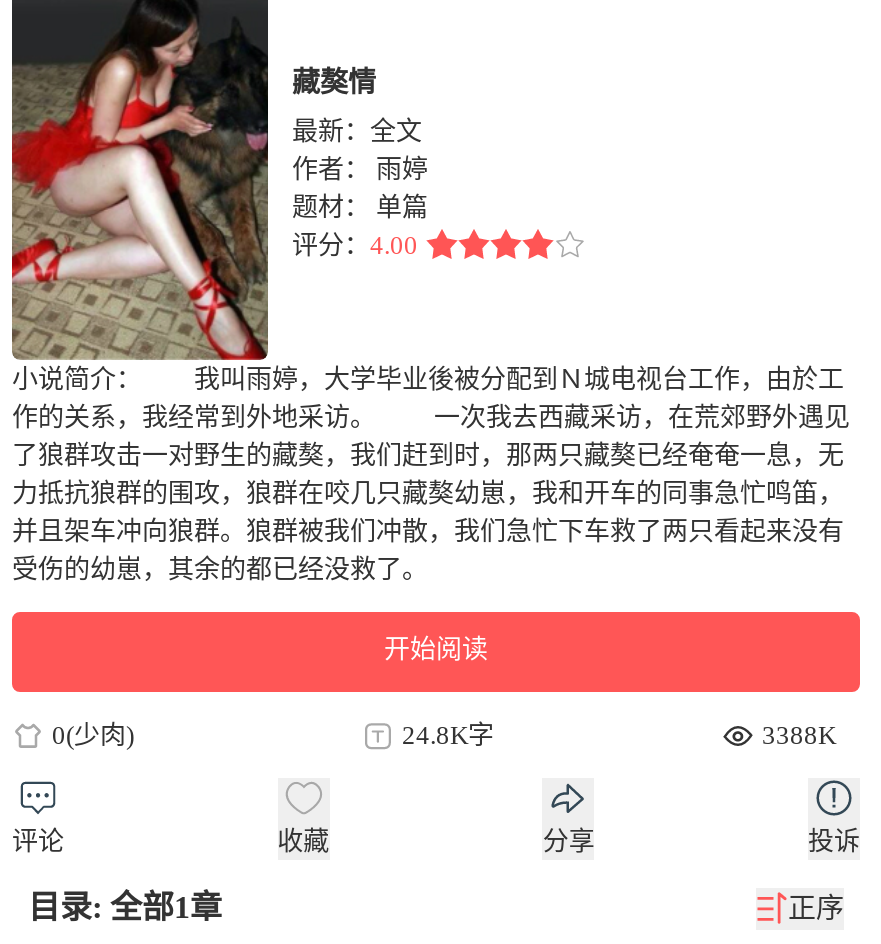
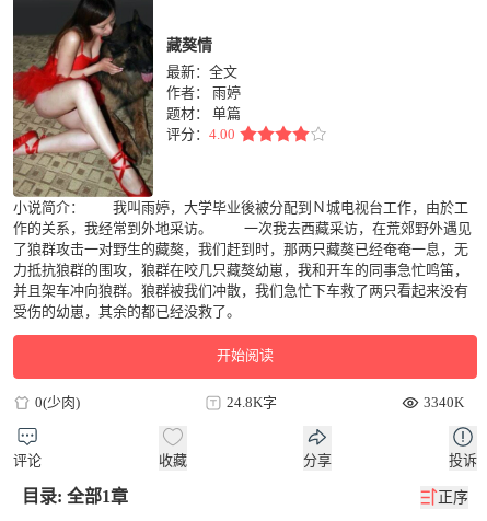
- 3388K
+ 3340K
